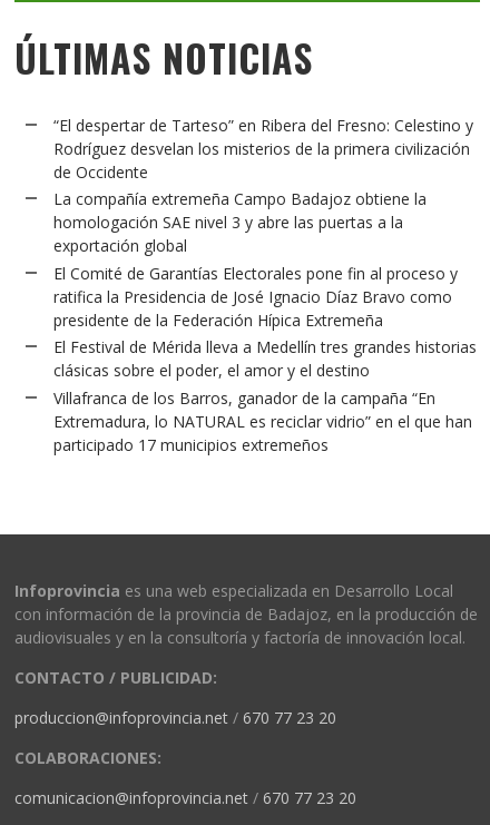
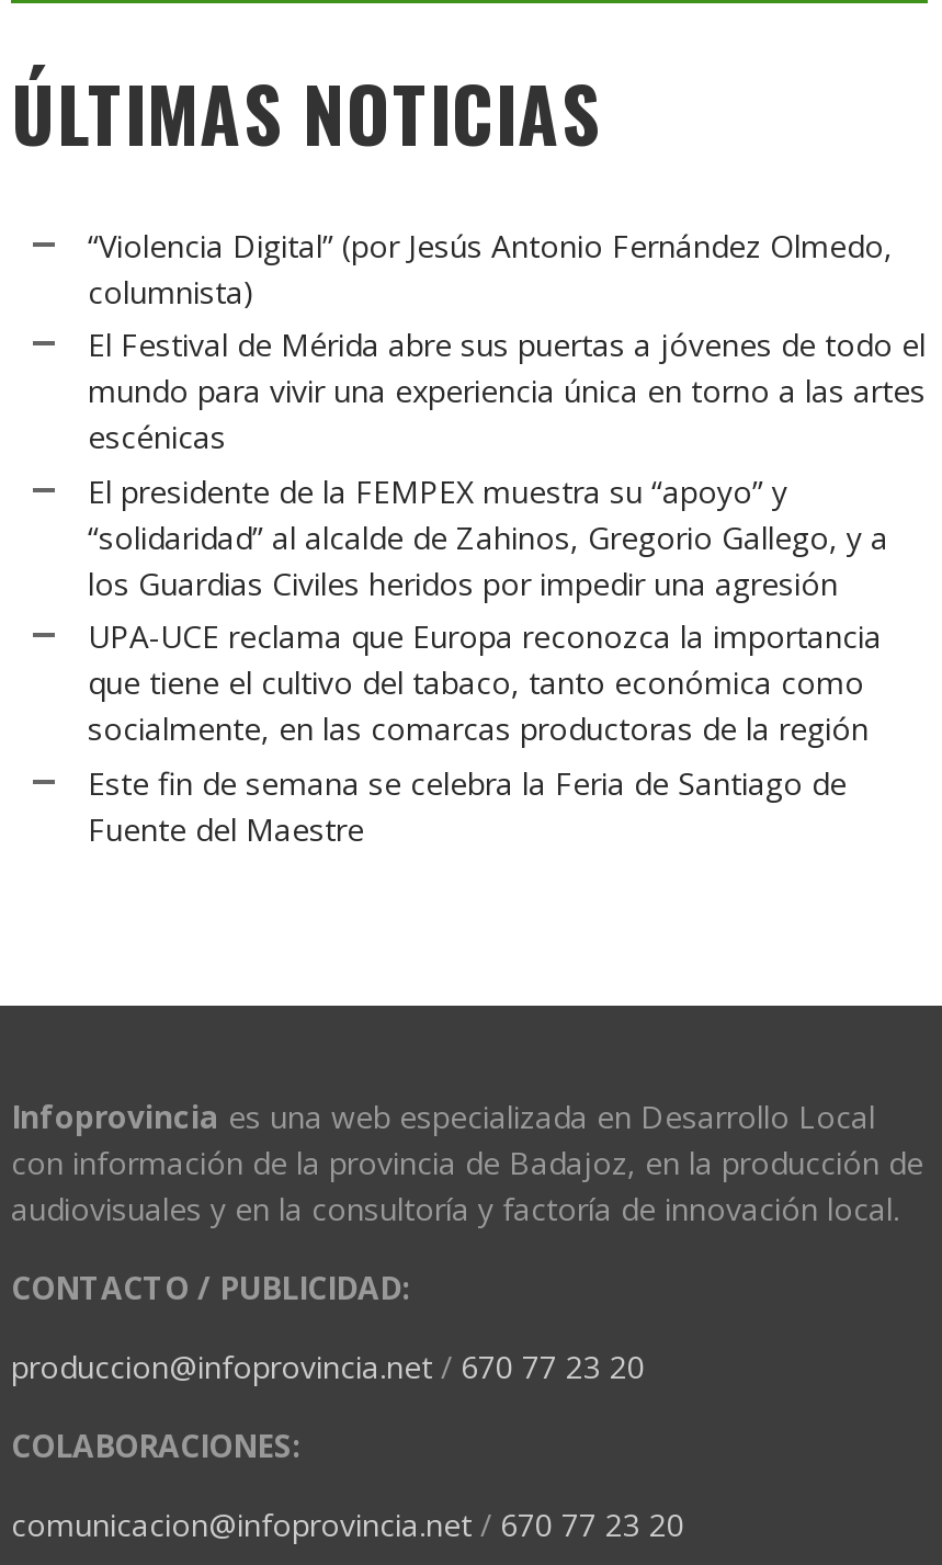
- “El despertar de Tarteso” en Ribera del Fresno: Celestino y
- Rodríguez desvelan los misterios de la primera civilización
- de Occidente
- La compañía extremeña Campo Badajoz obtiene la
- homologación SAE nivel 3 y abre las puertas a la
- exportación global
- El Comité de Garantías Electorales pone fin al proceso y
- ratifica la Presidencia de José Ignacio Díaz Bravo como
- presidente de la Federación Hípica Extremeña
- El Festival de Mérida lleva a Medellín tres grandes historias
- clásicas sobre el poder, el amor y el destino
- Villafranca de los Barros, ganador de la campaña “En
- Extremadura, lo NATURAL es reciclar vidrio” en el que han
- participado 17 municipios extremeños
+ “Violencia Digital” (por Jesús Antonio Fernández Olmedo,
+ columnista)
+ El Festival de Mérida abre sus puertas a jóvenes de todo el
+ mundo para vivir una experiencia única en torno a las artes
+ escénicas
+ El presidente de la FEMPEX muestra su “apoyo” y
+ “solidaridad” al alcalde de Zahinos, Gregorio Gallego, y a
+ los Guardias Civiles heridos por impedir una agresión
+ UPA-UCE reclama que Europa reconozca la importancia
+ que tiene el cultivo del tabaco, tanto económica como
+ socialmente, en las comarcas productoras de la región
+ Este fin de semana se celebra la Feria de Santiago de
+ Fuente del Maestre
